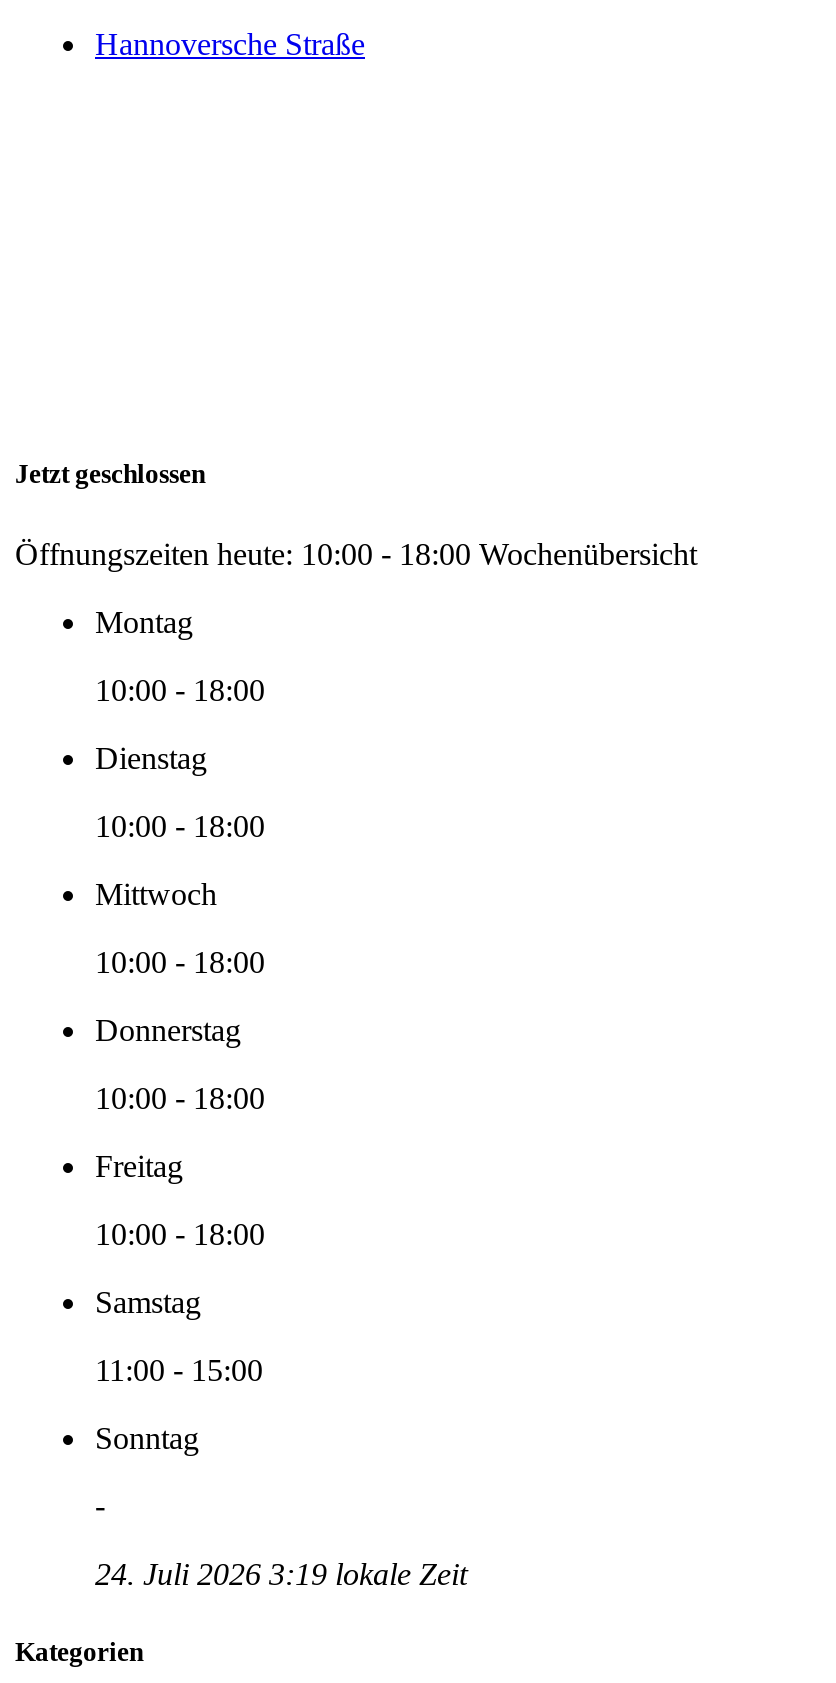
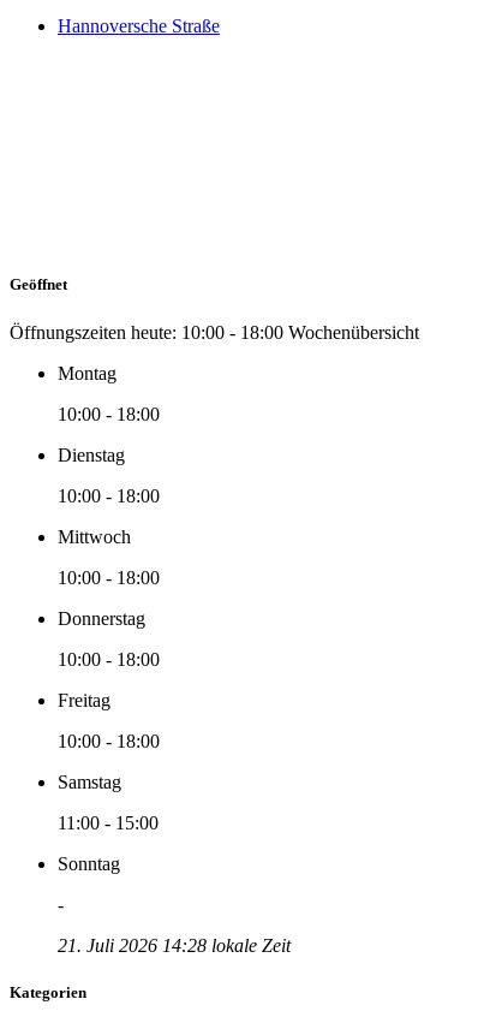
- Jetzt geschlossen
+ Geöffnet

- 24. Juli 2026 3:19 lokale Zeit
+ 21. Juli 2026 14:28 lokale Zeit
